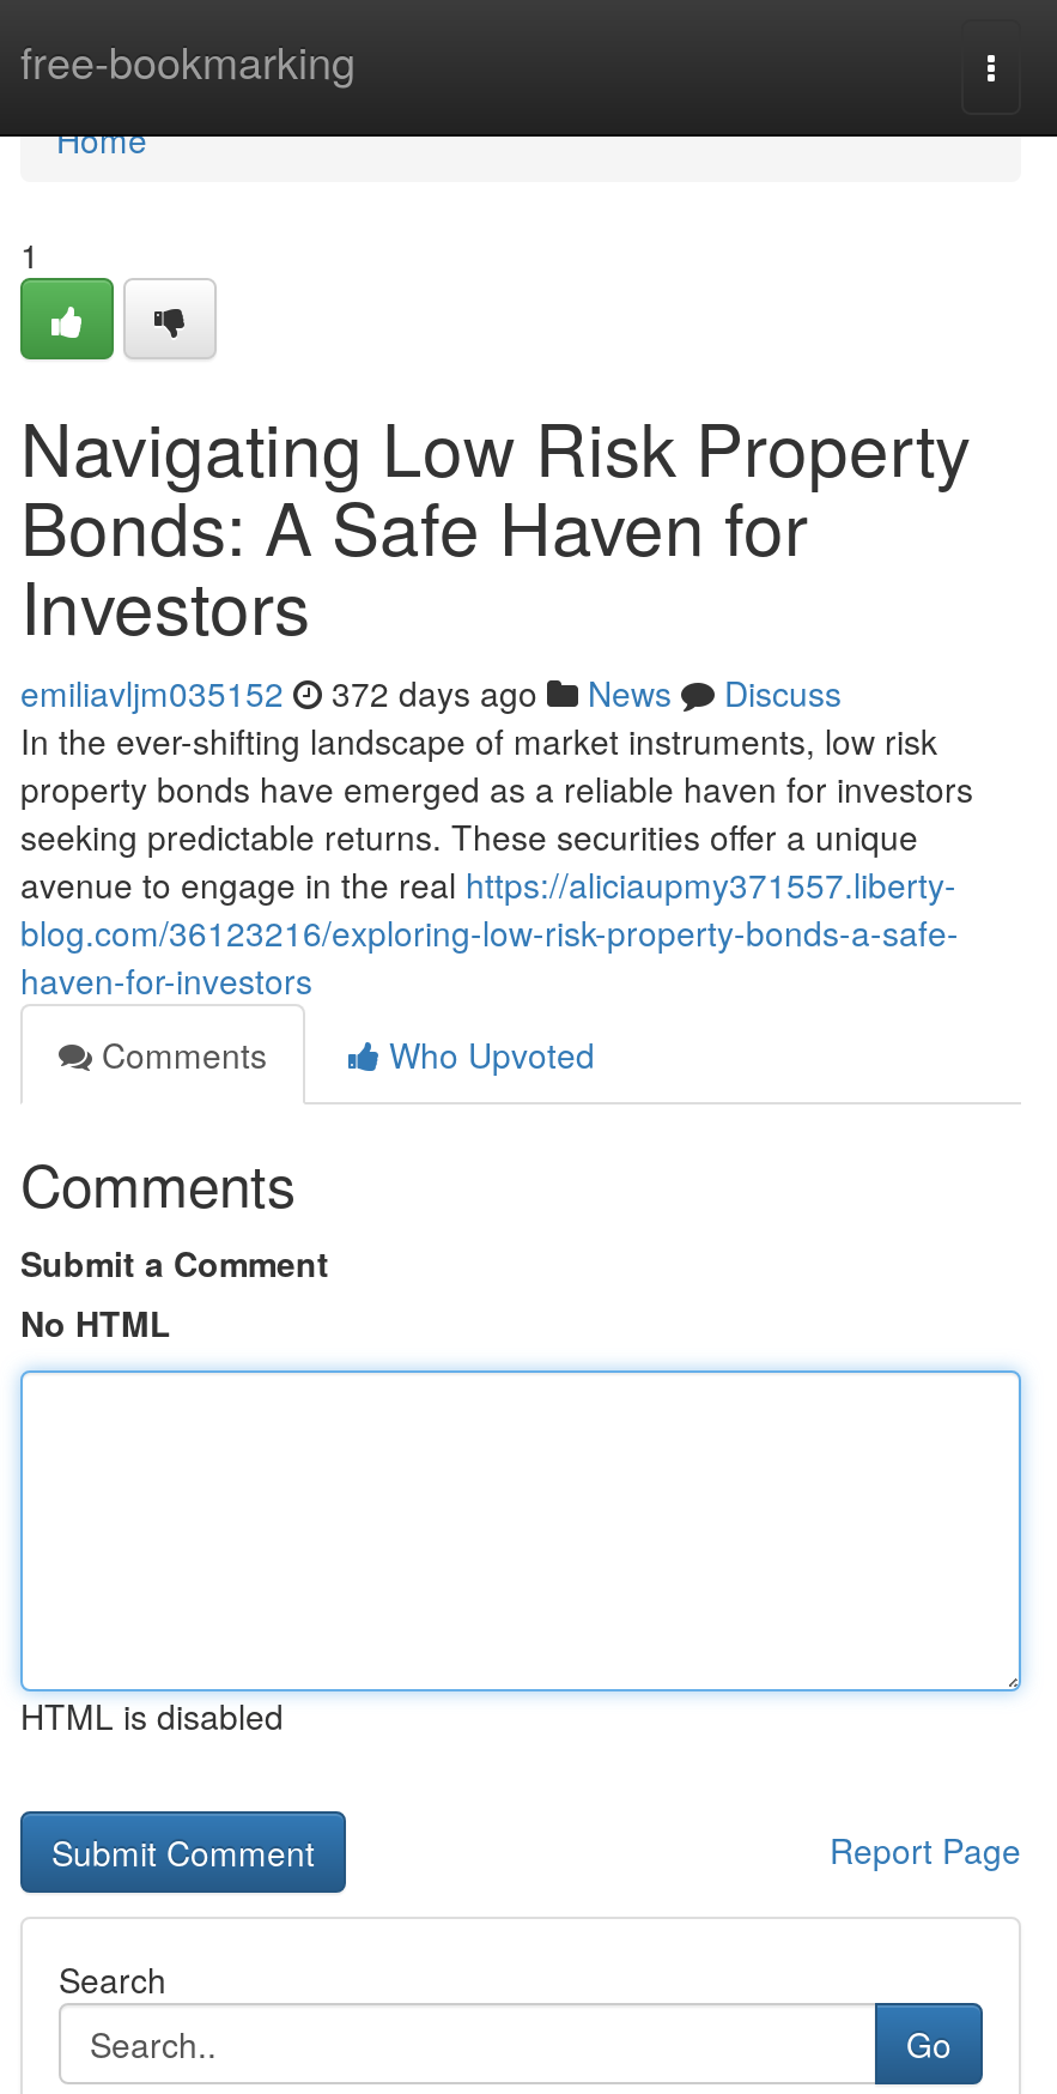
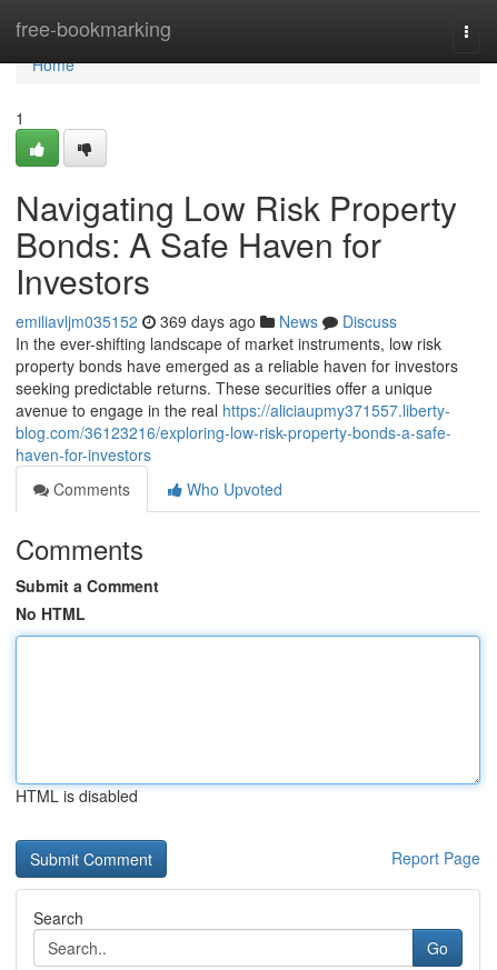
- emiliavljm035152 372 days ago News Discuss
+ emiliavljm035152 369 days ago News Discuss
